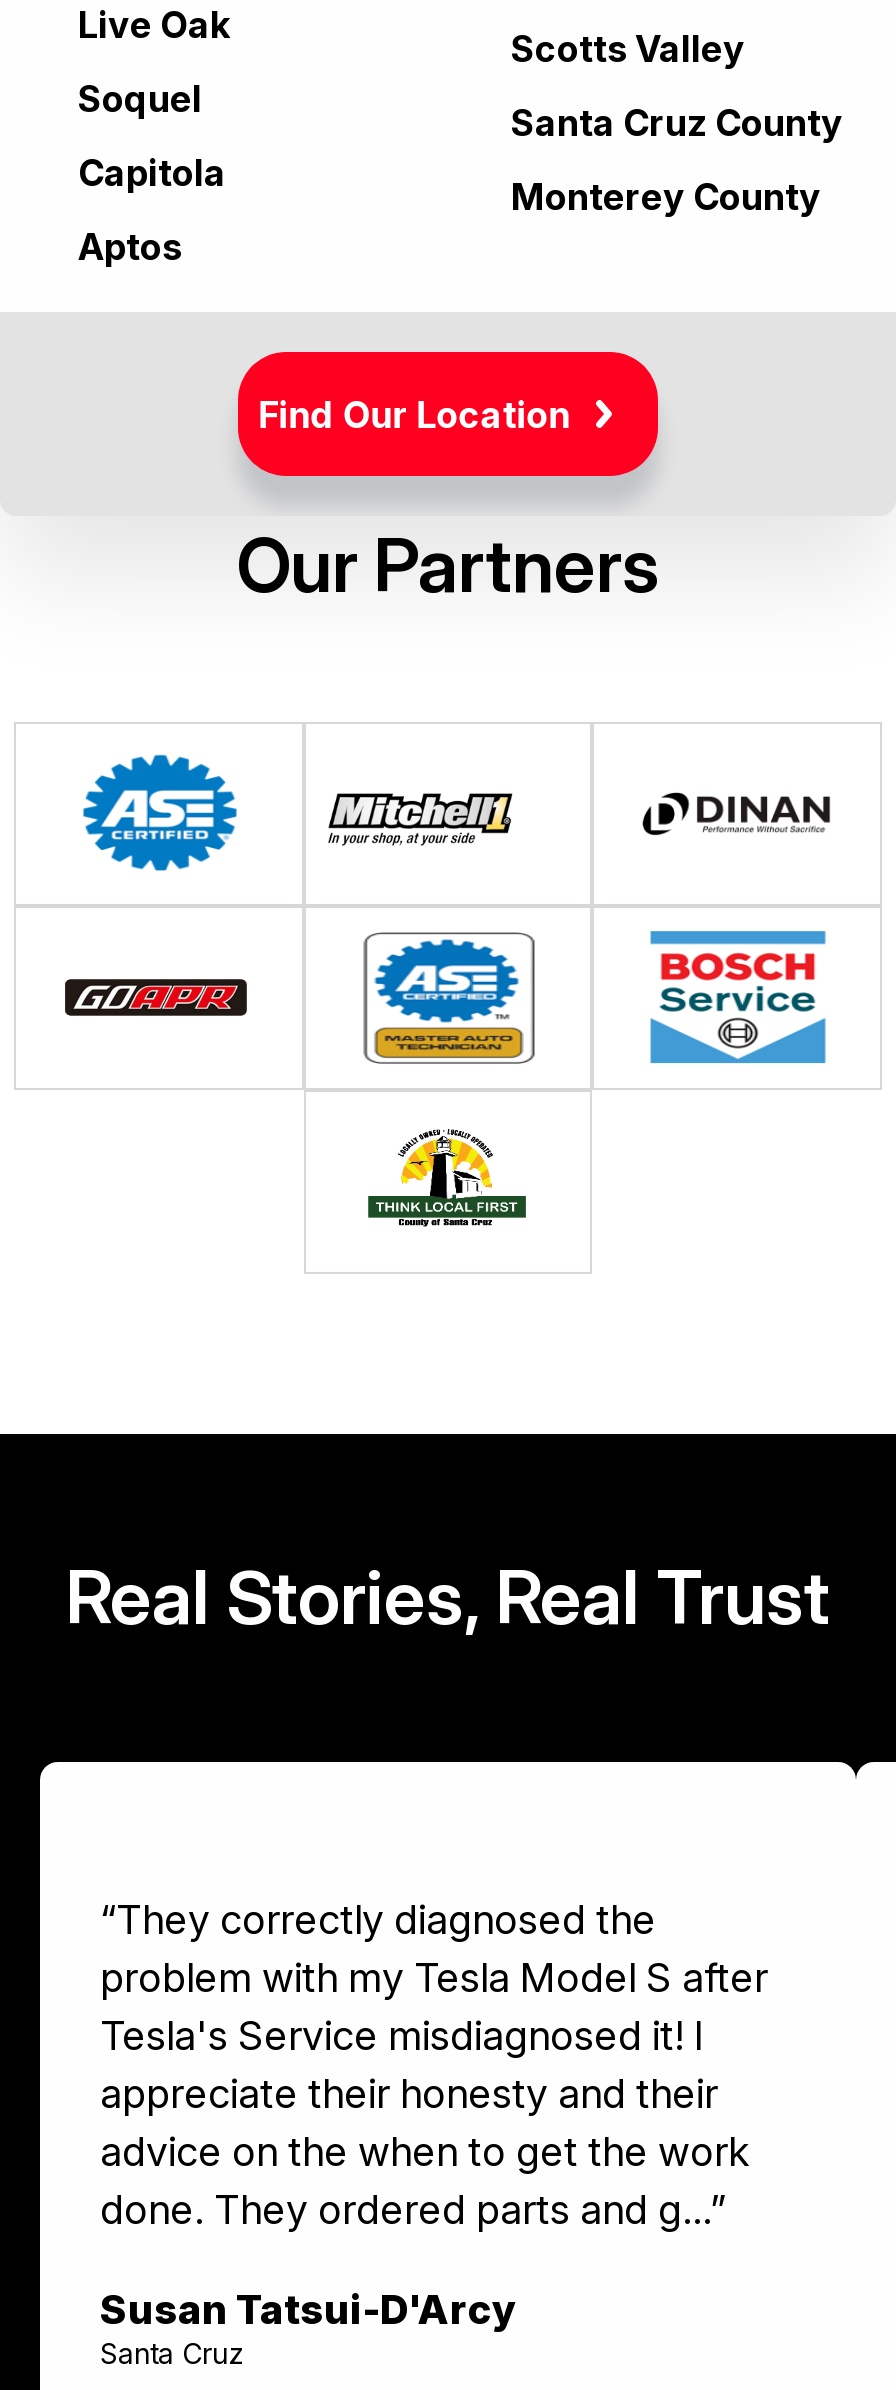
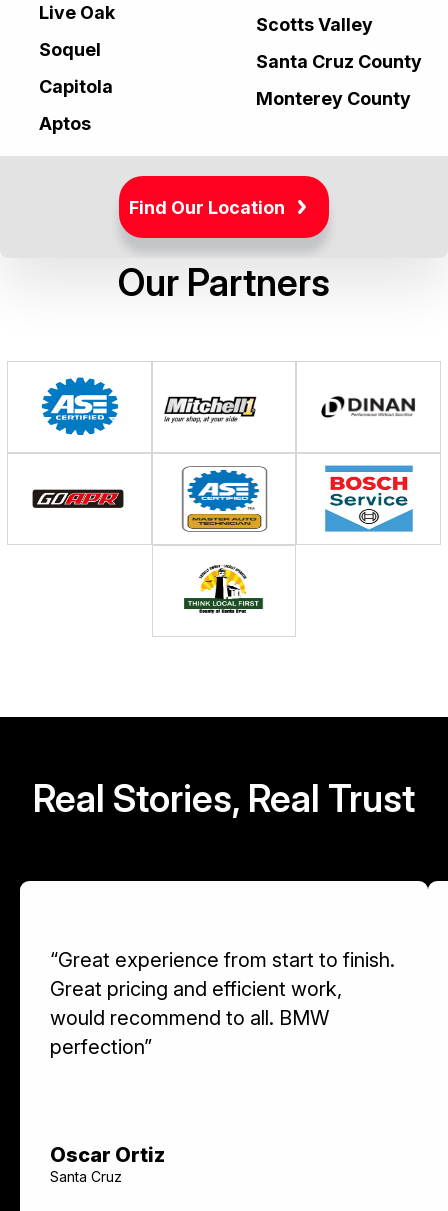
- “They correctly diagnosed the
- problem with my Tesla Model S after
- Tesla's Service misdiagnosed it! I
- appreciate their honesty and their
- advice on the when to get the work
- done. They ordered parts and g...”
+ “Great experience from start to finish.
+ Great pricing and efficient work,
+ would recommend to all. BMW
+ perfection”

- Susan Tatsui-D'Arcy
+ Oscar Ortiz
